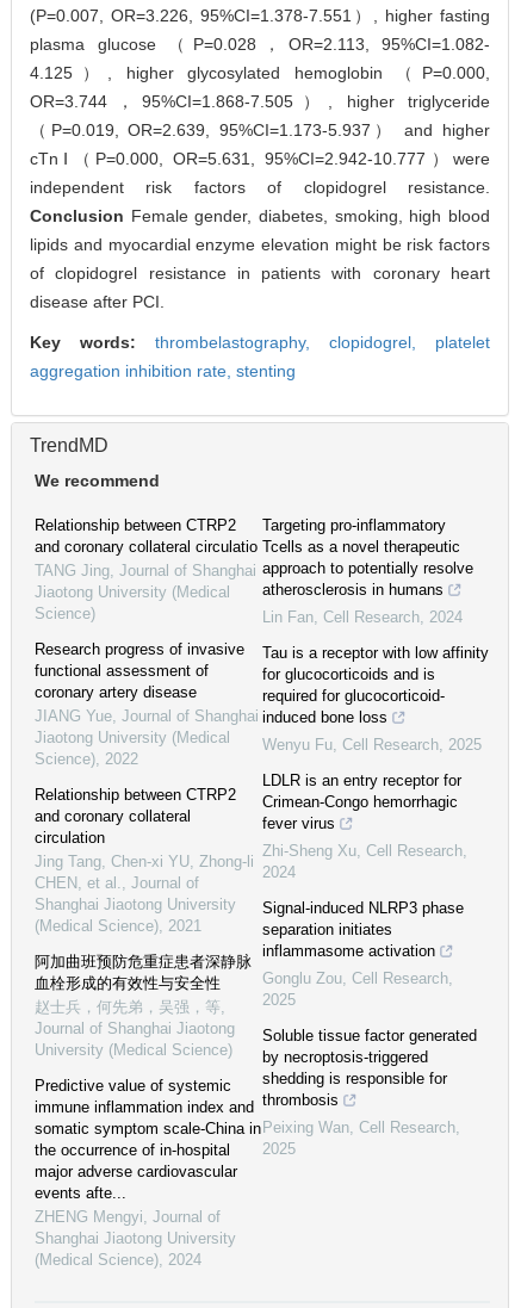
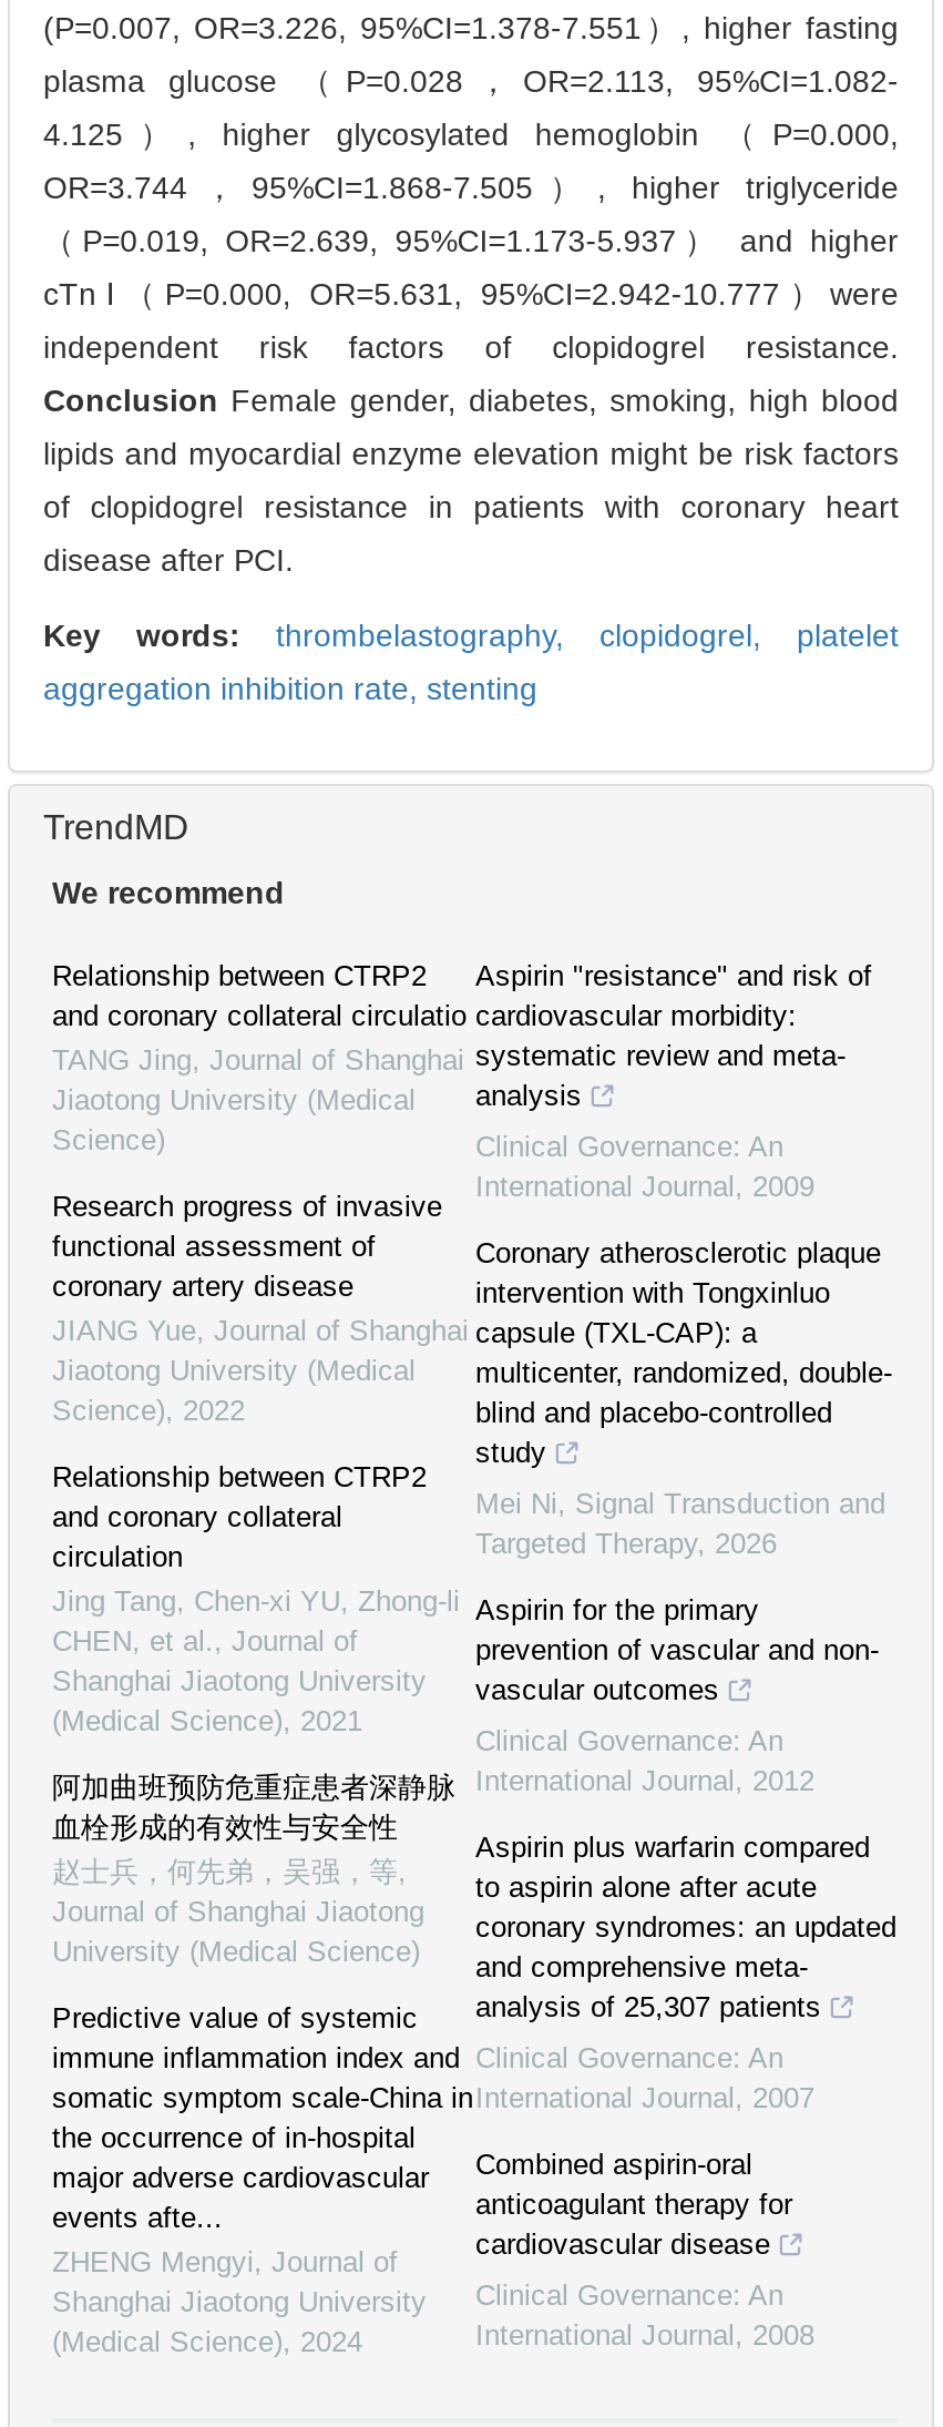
- Targeting pro-inflammatory
- Tcells as a novel therapeutic
- approach to potentially resolve
- atherosclerosis in humans
+ Aspirin "resistance" and risk of
+ cardiovascular morbidity:
+ systematic review and meta-
+ analysis

- Lin Fan, Cell Research, 2024
+ Clinical Governance: An
+ International Journal, 2009

- Tau is a receptor with low affinity
- for glucocorticoids and is
- required for glucocorticoid-
- induced bone loss
+ Coronary atherosclerotic plaque
+ intervention with Tongxinluo
+ capsule (TXL-CAP): a
+ multicenter, randomized, double-
+ blind and placebo-controlled
+ study

- Wenyu Fu, Cell Research, 2025
+ Mei Ni, Signal Transduction and
+ Targeted Therapy, 2026

- LDLR is an entry receptor for
- Crimean-Congo hemorrhagic
- fever virus
+ Aspirin for the primary
+ prevention of vascular and non-
+ vascular outcomes

- Zhi-Sheng Xu, Cell Research,
- 2024
+ Clinical Governance: An
+ International Journal, 2012

- Signal-induced NLRP3 phase
- separation initiates
- inflammasome activation
+ Aspirin plus warfarin compared
+ to aspirin alone after acute
+ coronary syndromes: an updated
+ and comprehensive meta-
+ analysis of 25,307 patients

- Gonglu Zou, Cell Research,
- 2025
+ Clinical Governance: An
+ International Journal, 2007

- Soluble tissue factor generated
- by necroptosis-triggered
- shedding is responsible for
- thrombosis
+ Combined aspirin-oral
+ anticoagulant therapy for
+ cardiovascular disease

- Peixing Wan, Cell Research,
- 2025
+ Clinical Governance: An
+ International Journal, 2008
